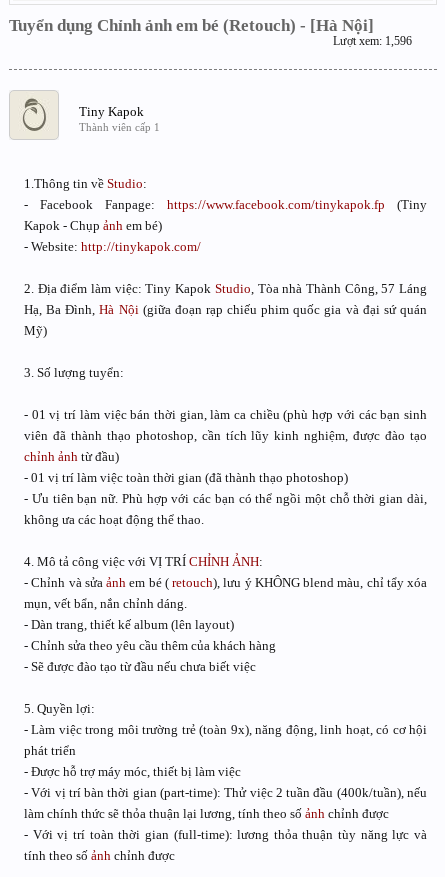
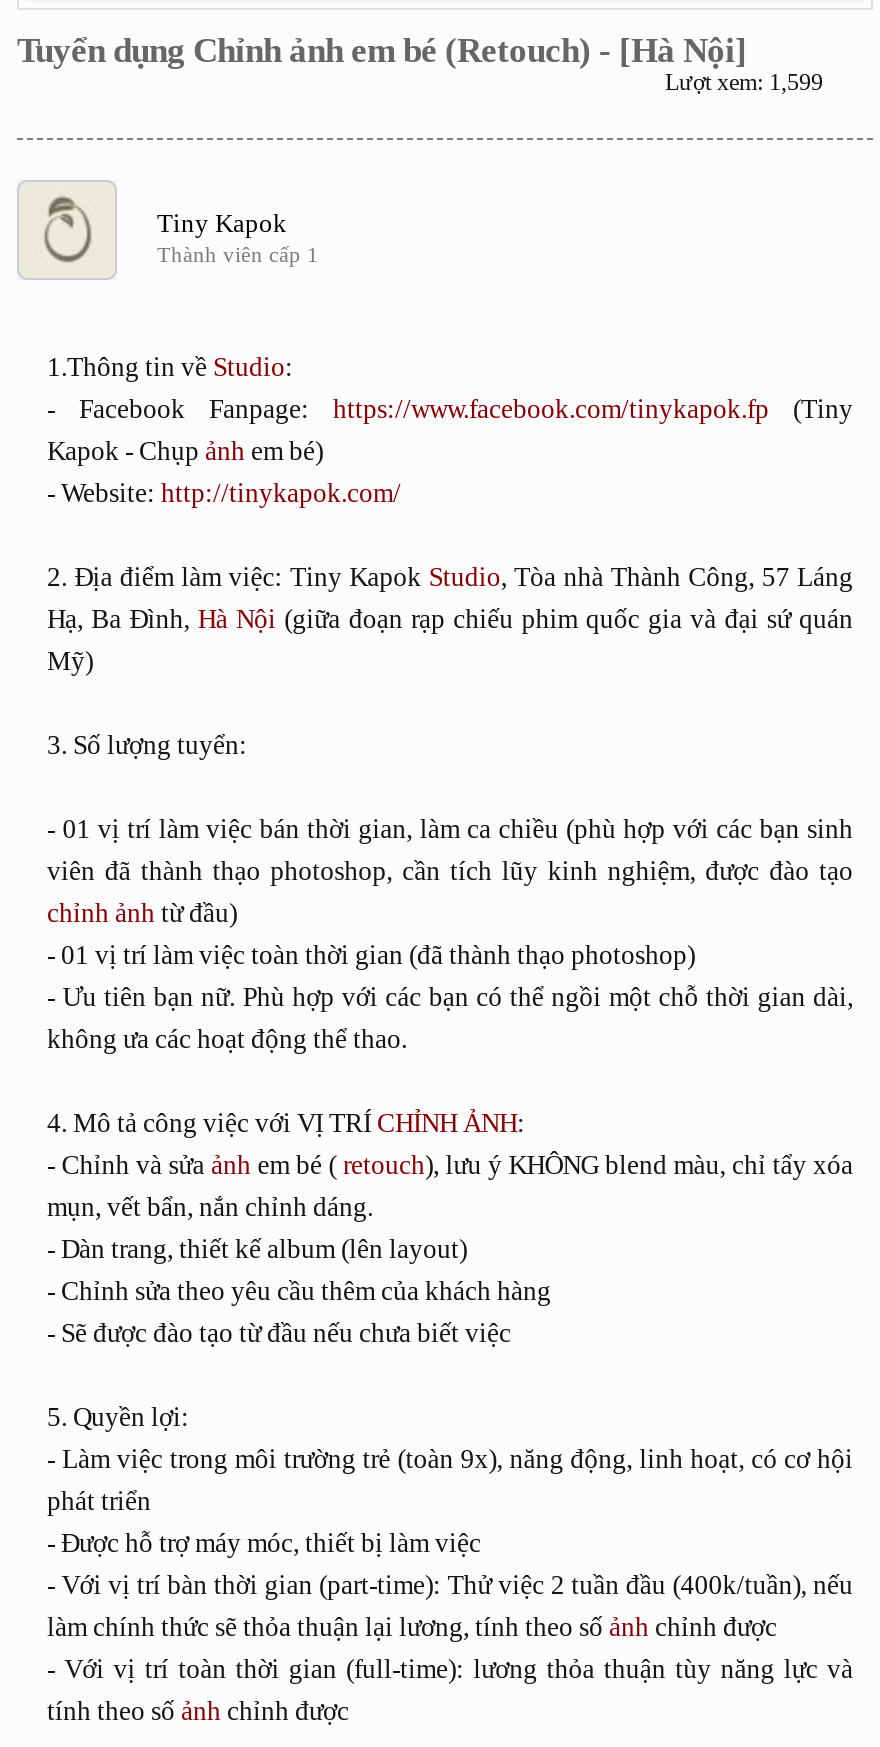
- Lượt xem: 1,596
+ Lượt xem: 1,599
